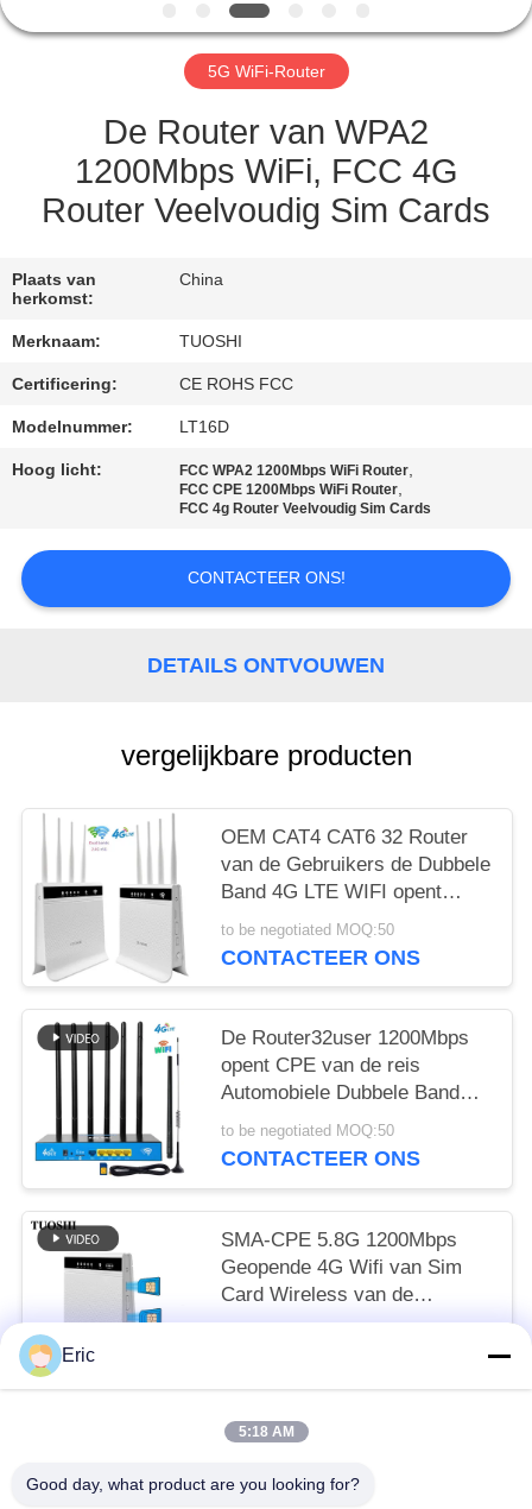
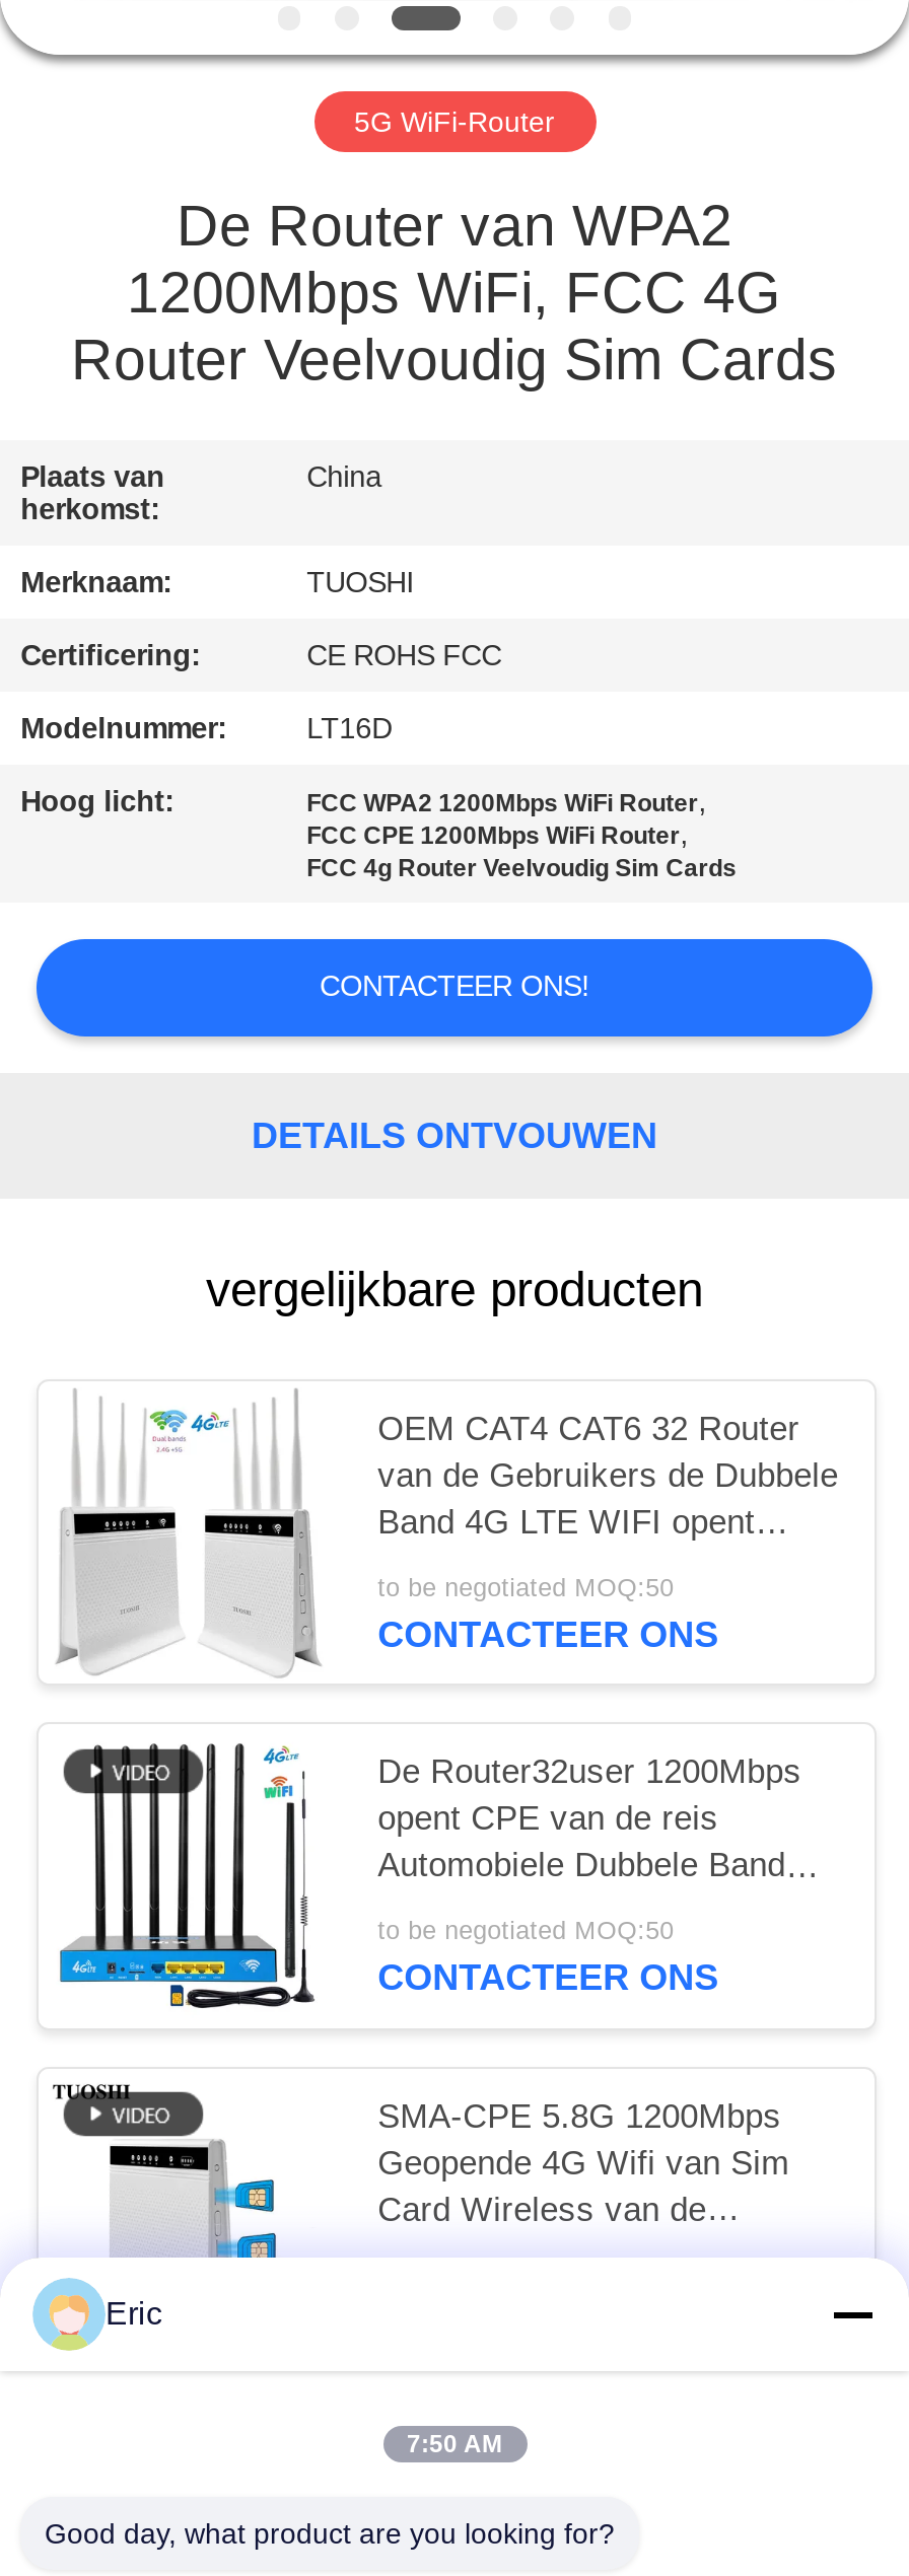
- 5:18 AM
+ 7:50 AM
